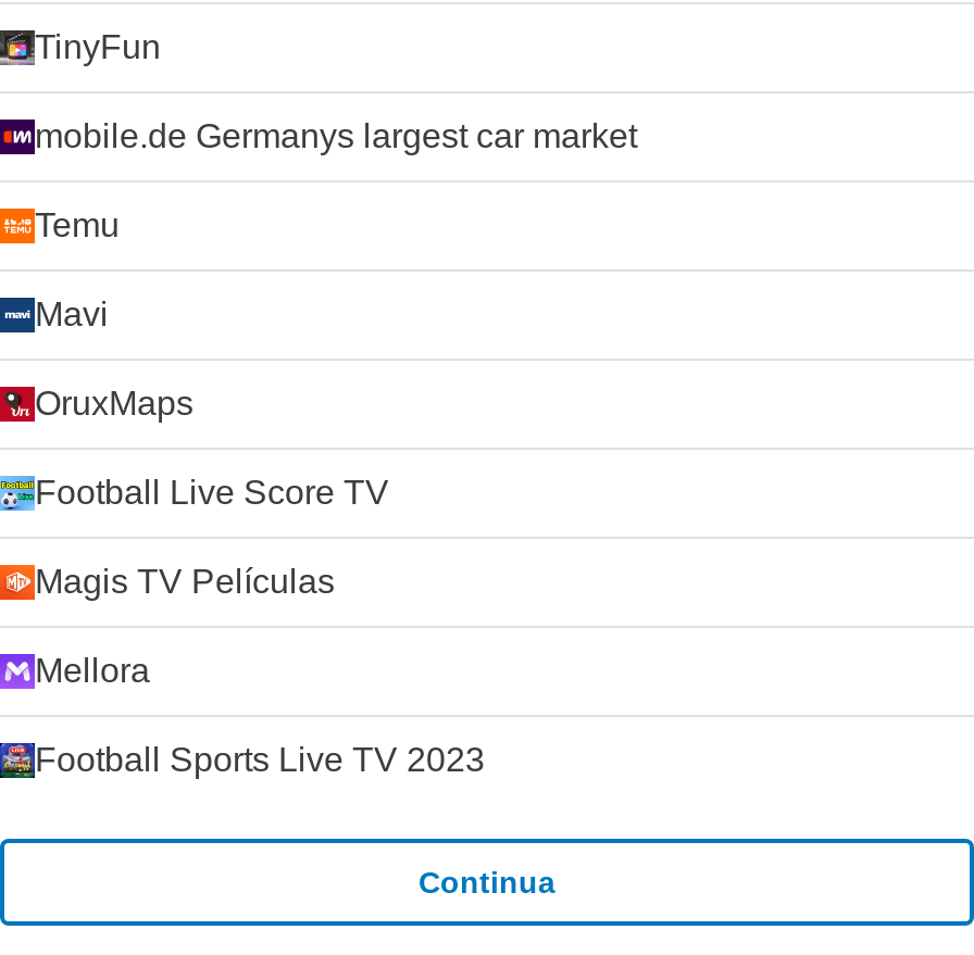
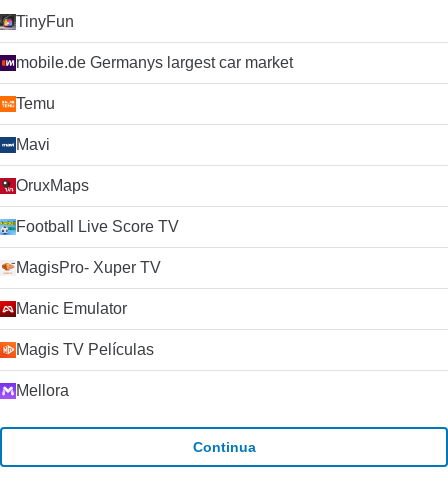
+ MagisPro- Xuper TV
+ Manic Emulator

moved down: Magis TV Películas | Mellora

- Football Sports Live TV 2023
